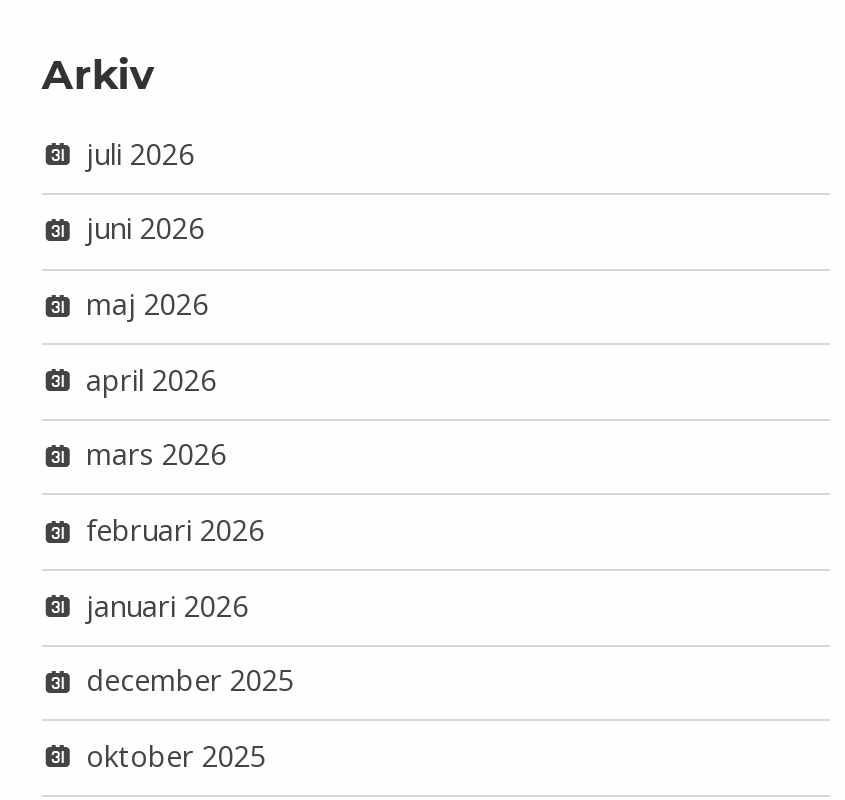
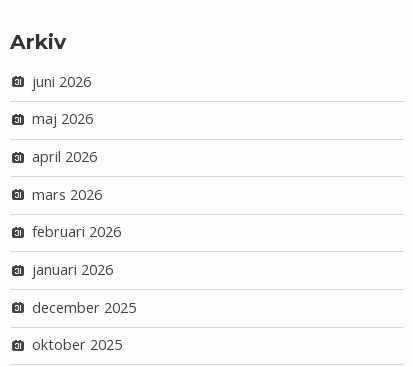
- juli 2026
